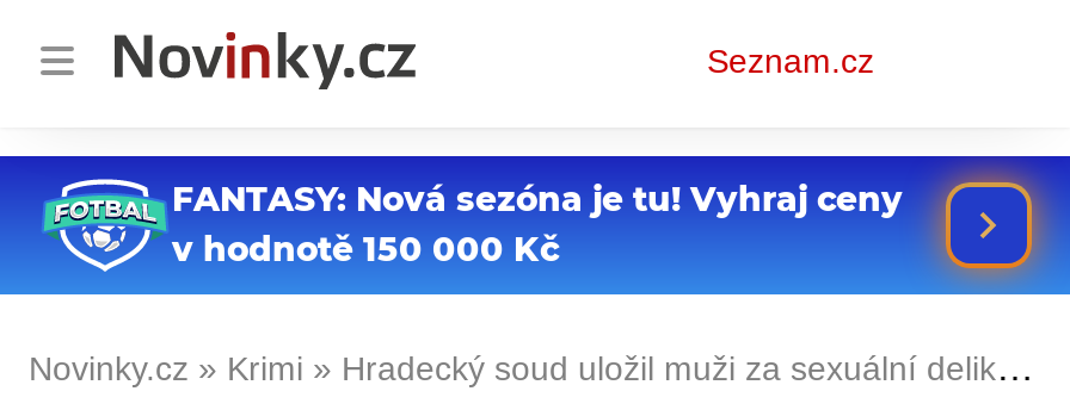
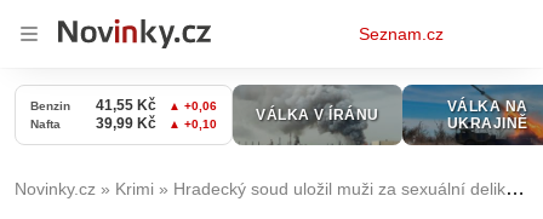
- [image]
+ [image]
